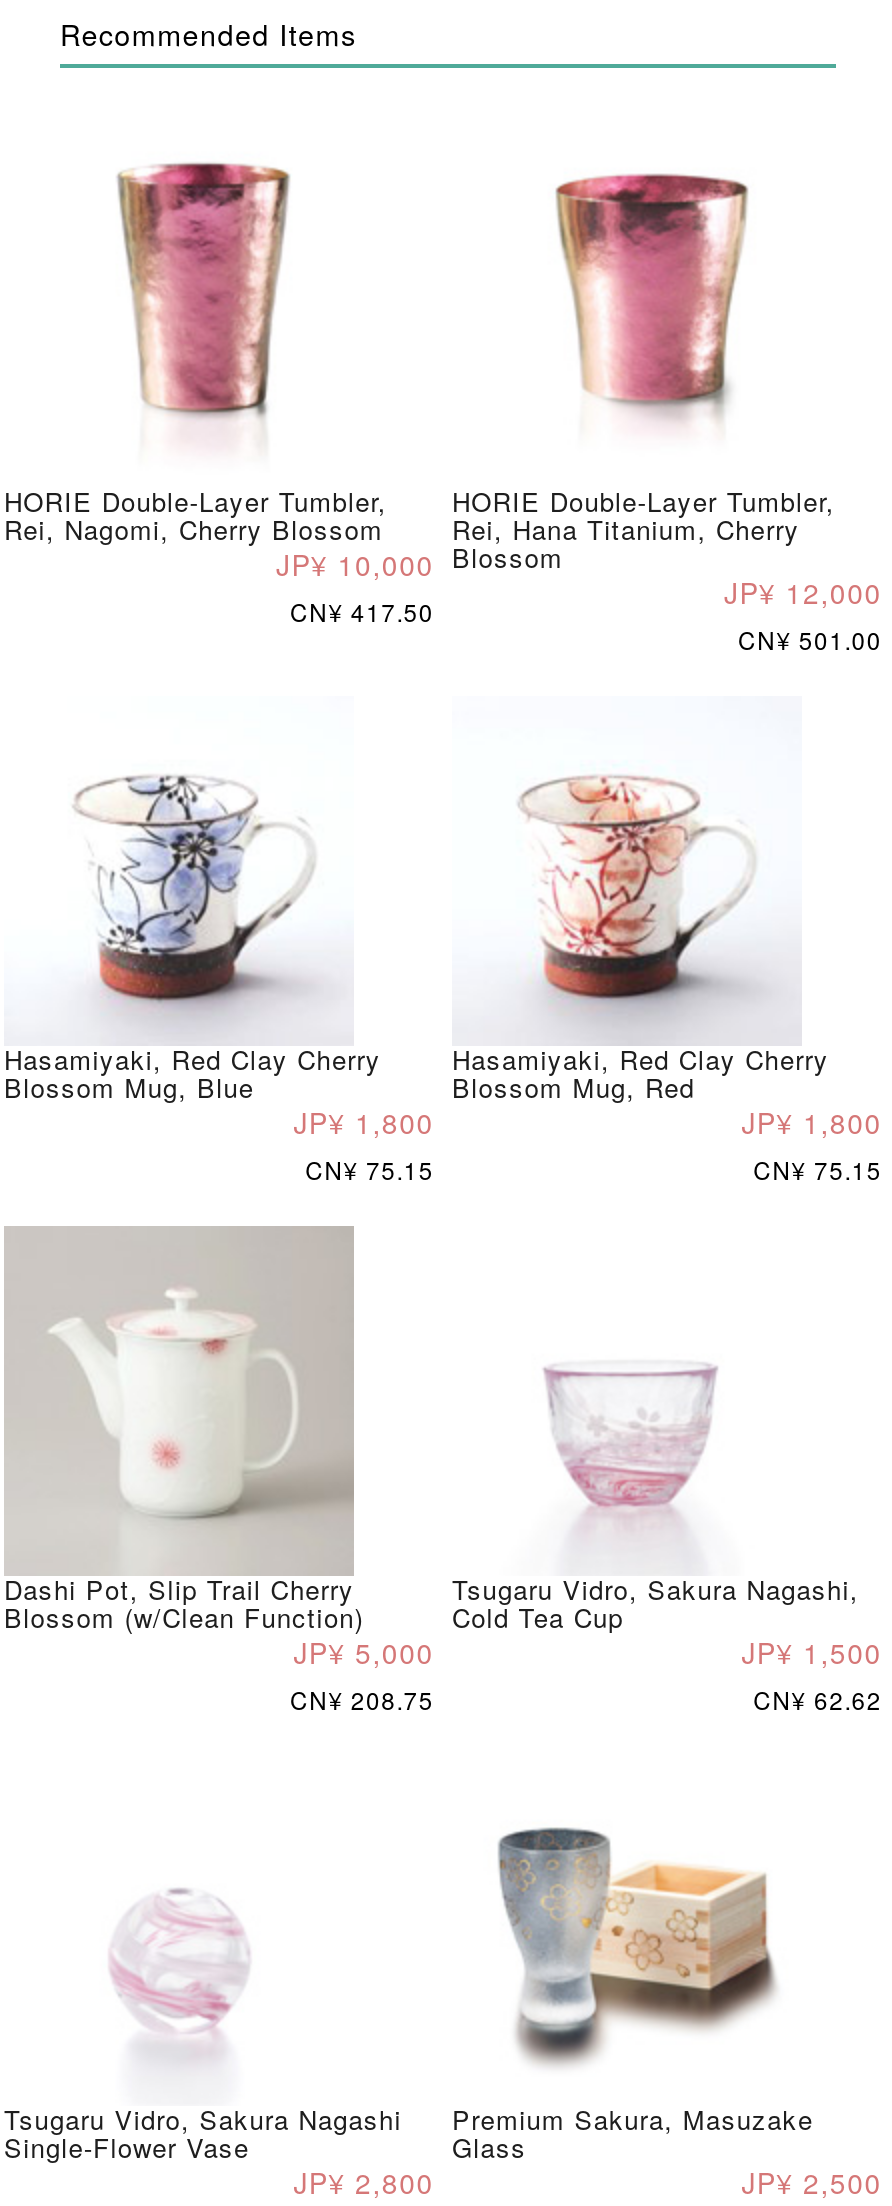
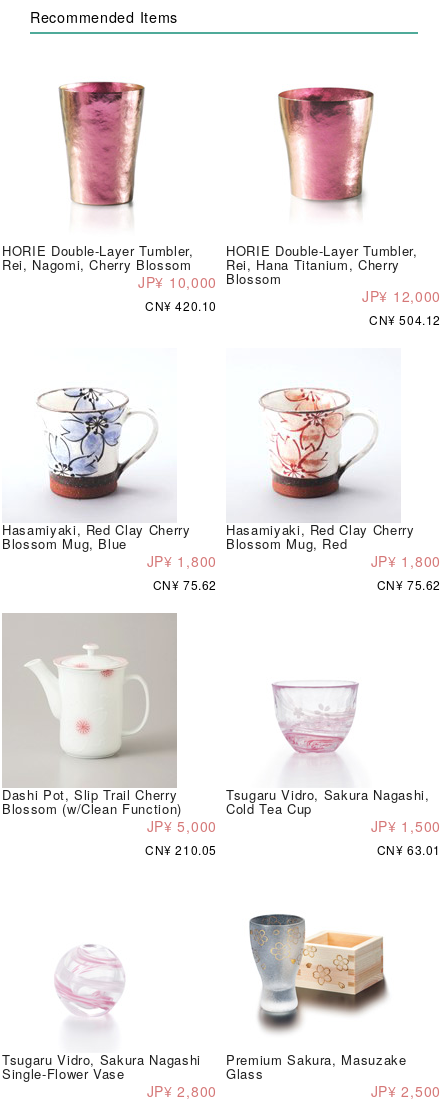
- CN¥ 417.50
+ CN¥ 420.10

- CN¥ 501.00
+ CN¥ 504.12

- CN¥ 75.15
+ CN¥ 75.62

- CN¥ 75.15
+ CN¥ 75.62

- CN¥ 208.75
+ CN¥ 210.05

- CN¥ 62.62
+ CN¥ 63.01
